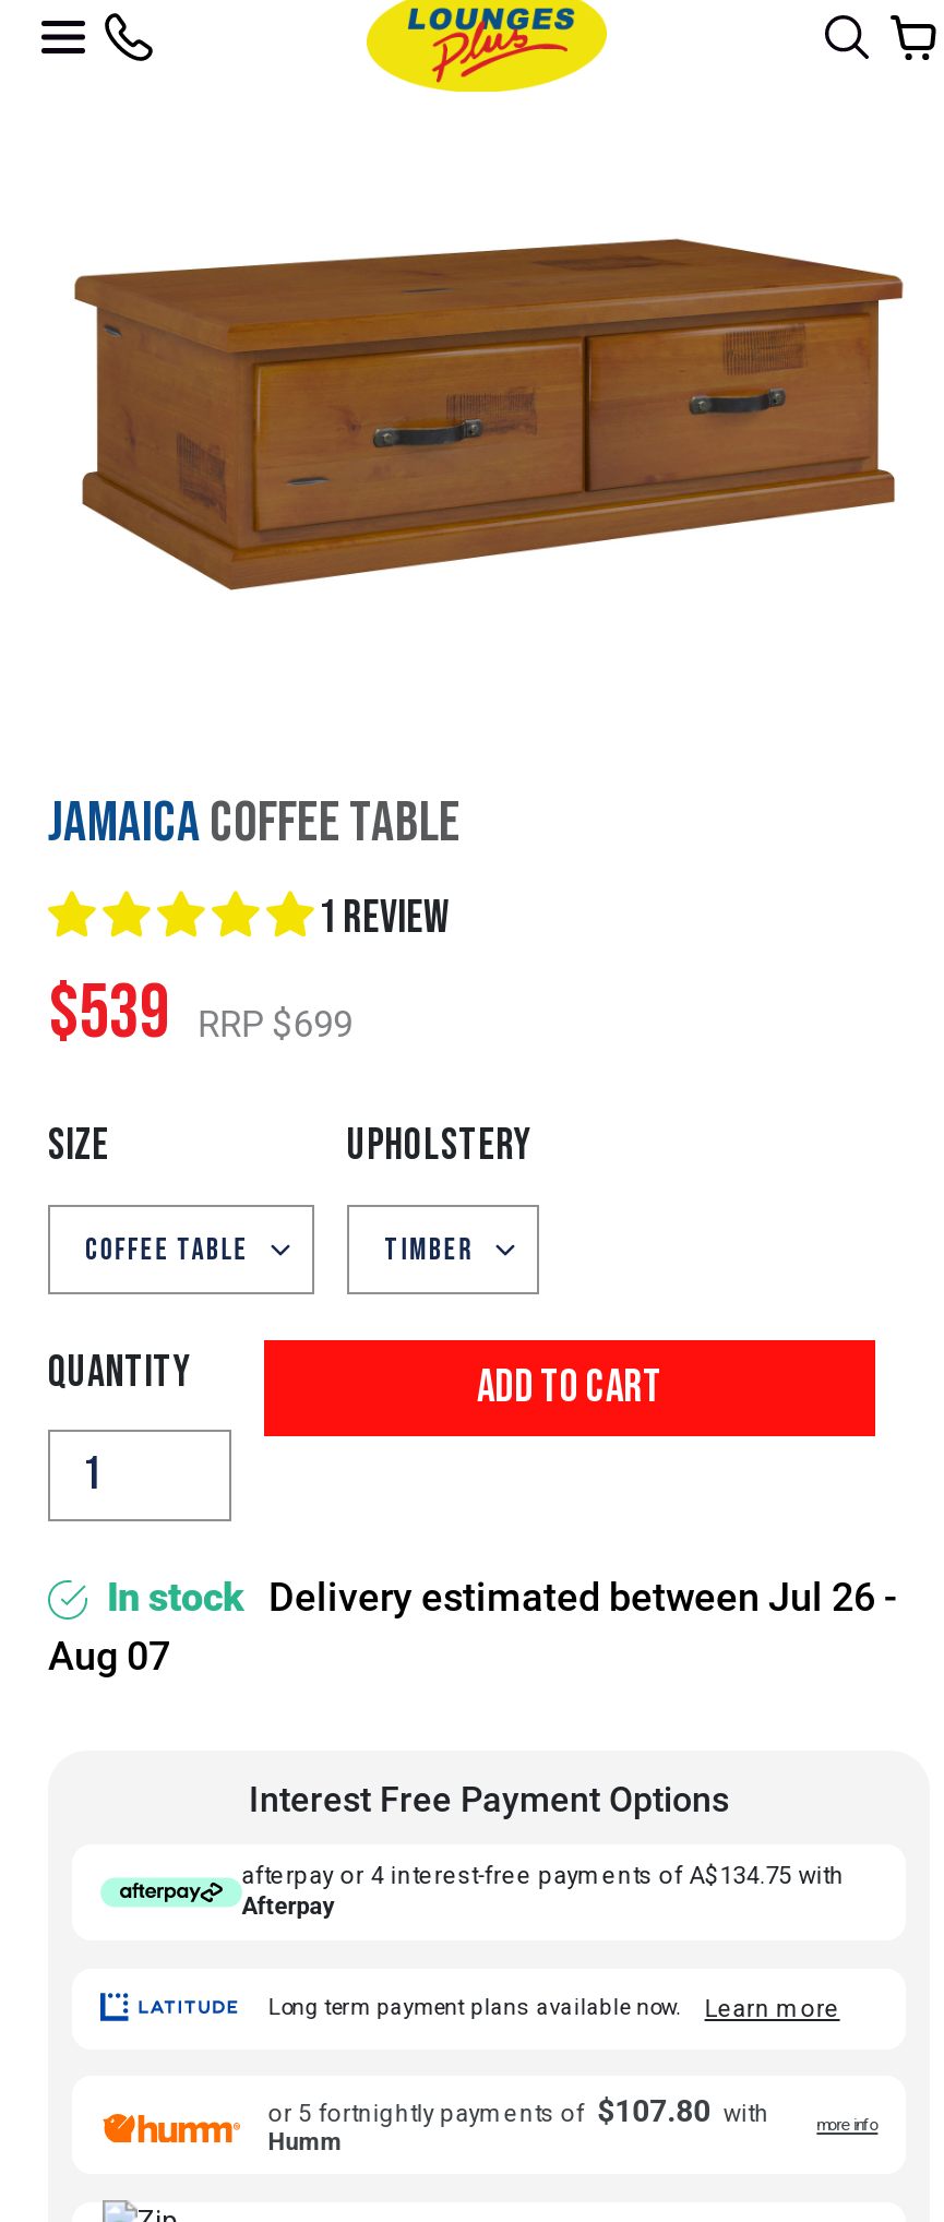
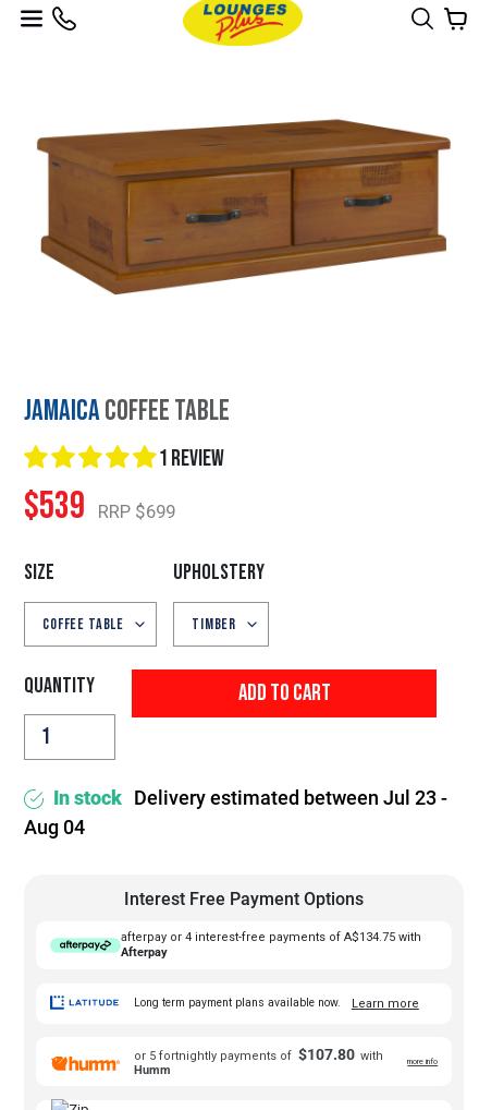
- In stock Delivery estimated between Jul 26 -
+ In stock Delivery estimated between Jul 23 -

- Aug 07
+ Aug 04
